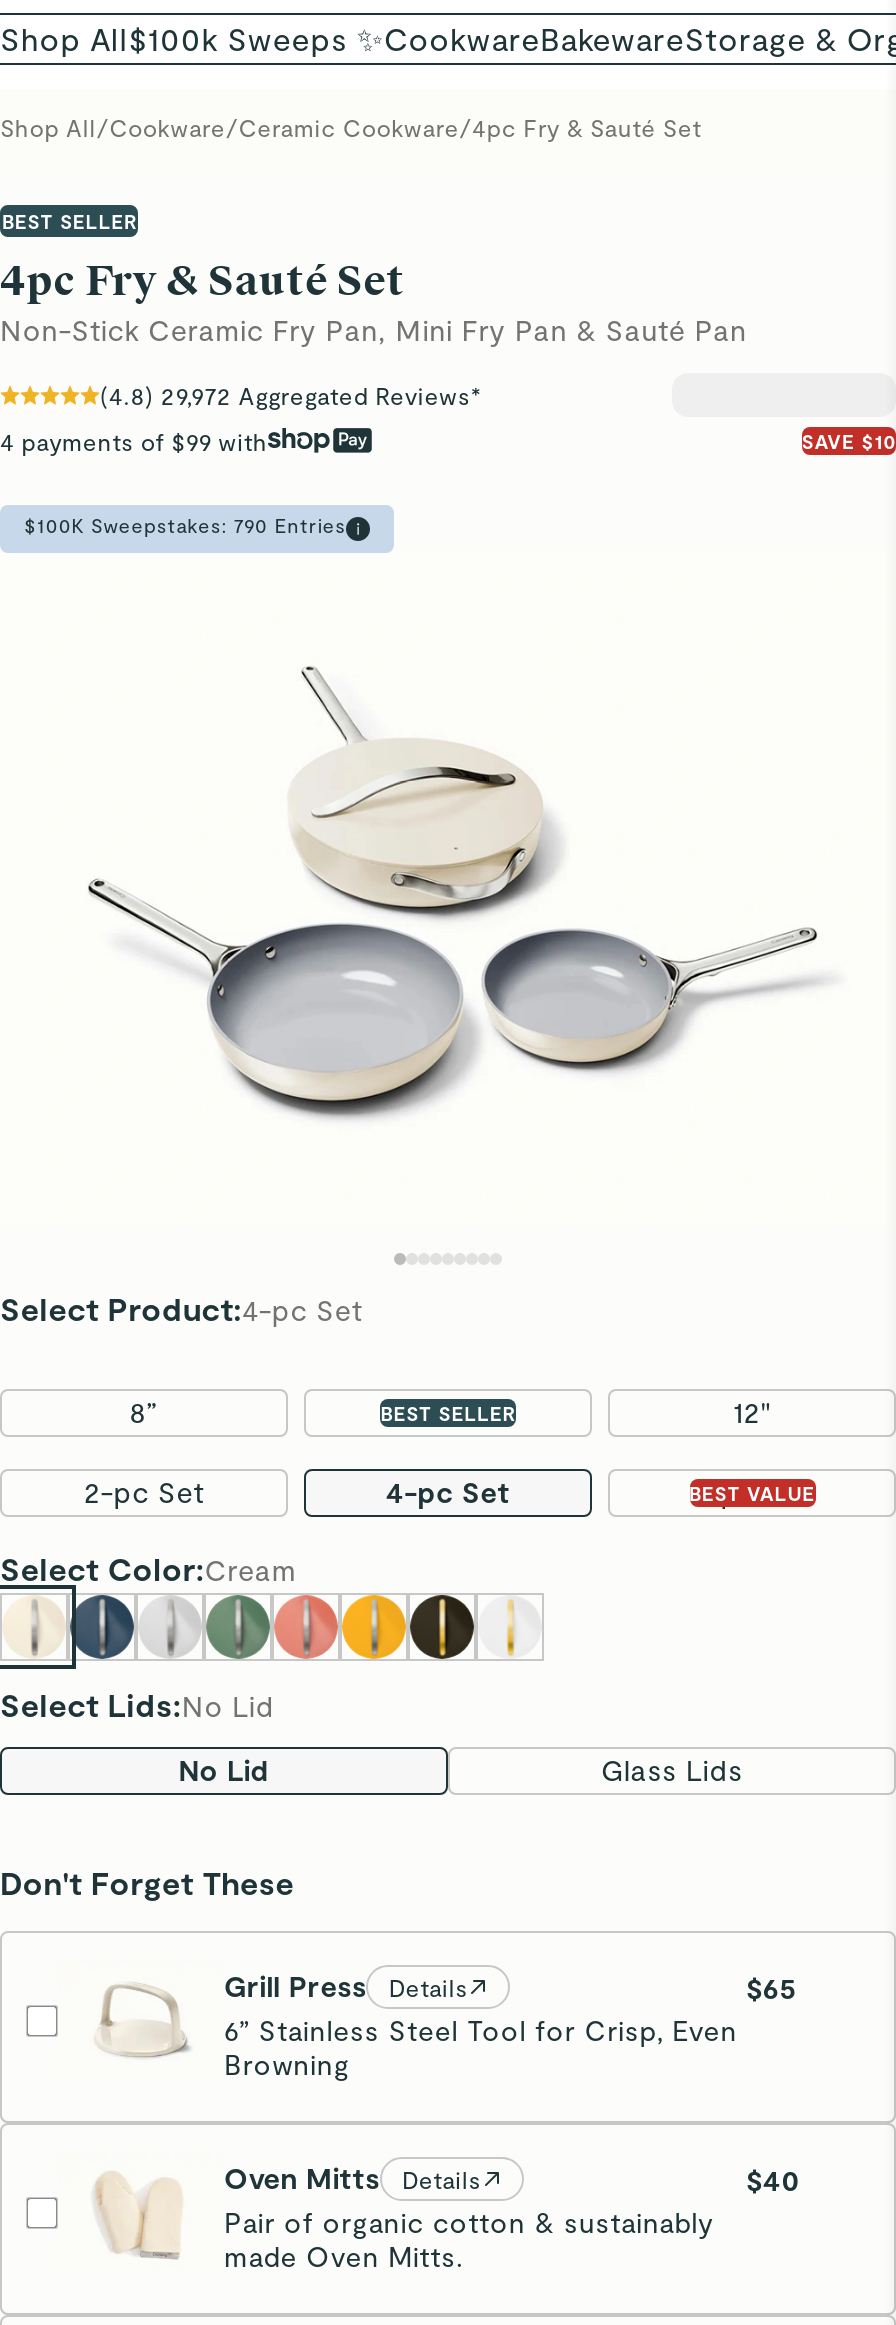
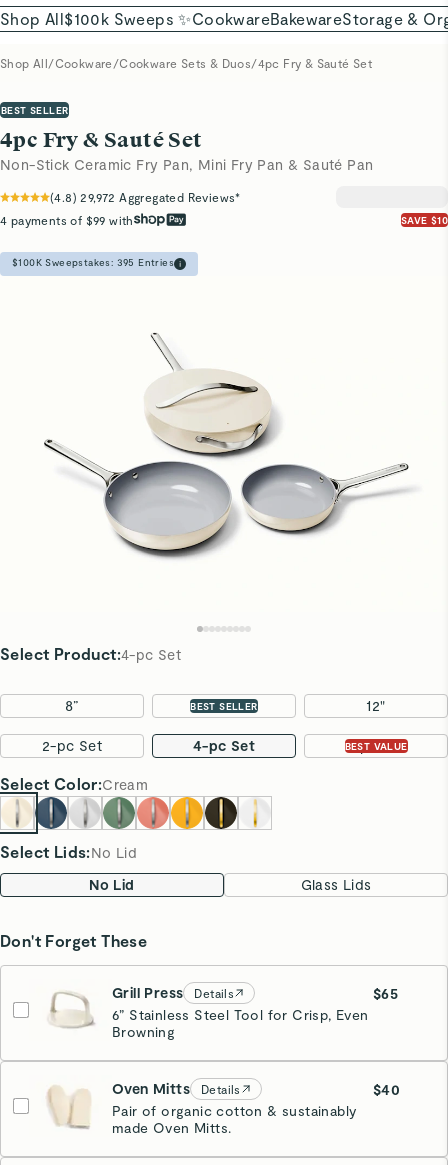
- Shop All /Cookware /Ceramic Cookware/4pc Fry & Sauté Set
+ Shop All /Cookware /Cookware Sets & Duos/4pc Fry & Sauté Set

- $100K Sweepstakes: 790 Entries
+ $100K Sweepstakes: 395 Entries
